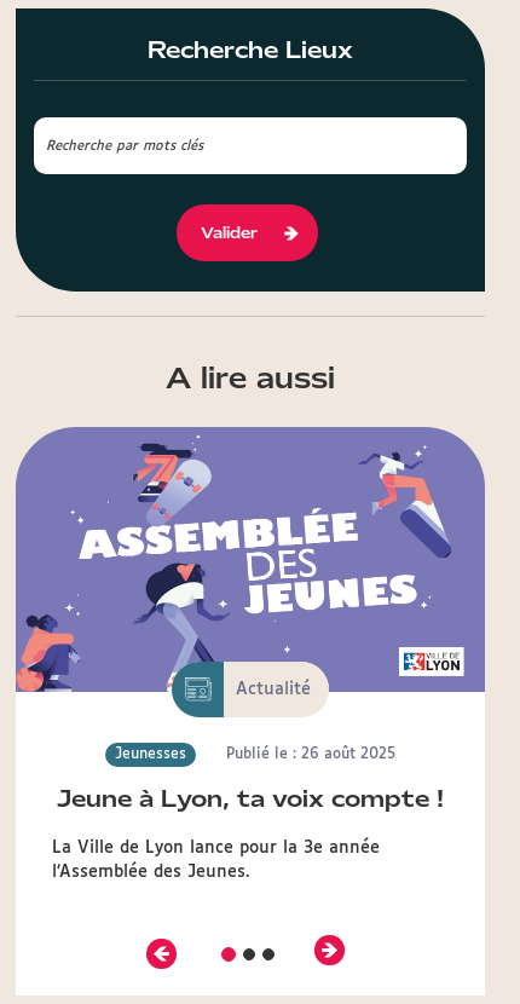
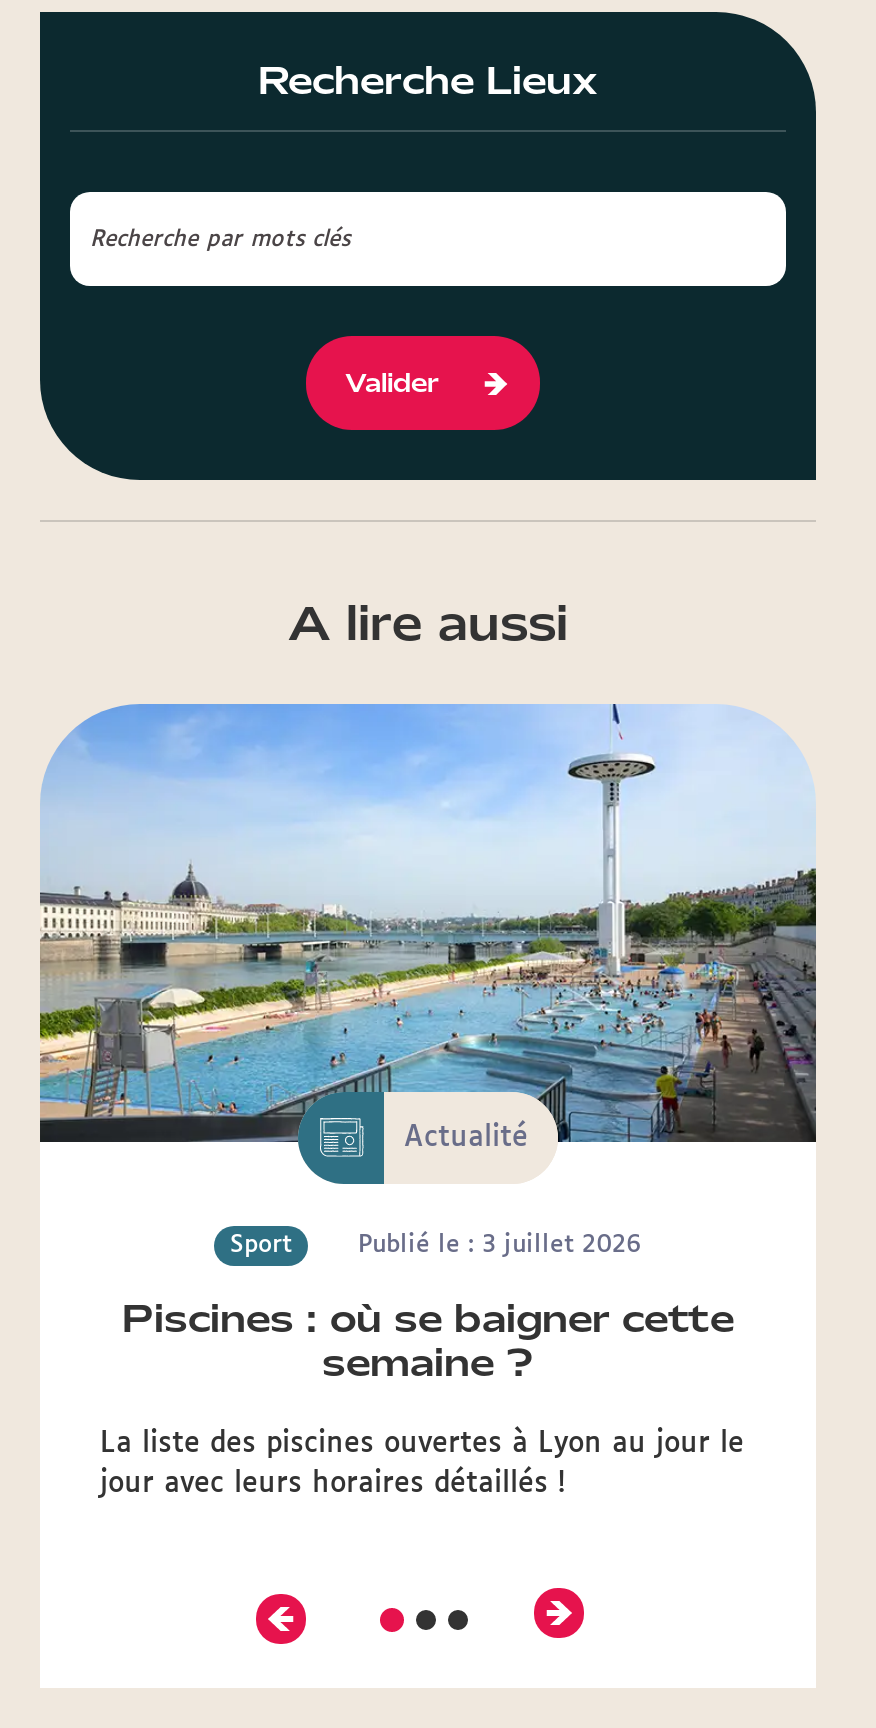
- [image]
+ [image]

- Jeunesses
- Publié le : 26 août 2025
+ Sport
+ Publié le : 3 juillet 2026

- Jeune à Lyon, ta voix compte !
+ Piscines : où se baigner cette
+ semaine ?

- La Ville de Lyon lance pour la 3e année
- l’Assemblée des Jeunes.
+ La liste des piscines ouvertes à Lyon au jour le
+ jour avec leurs horaires détaillés !
